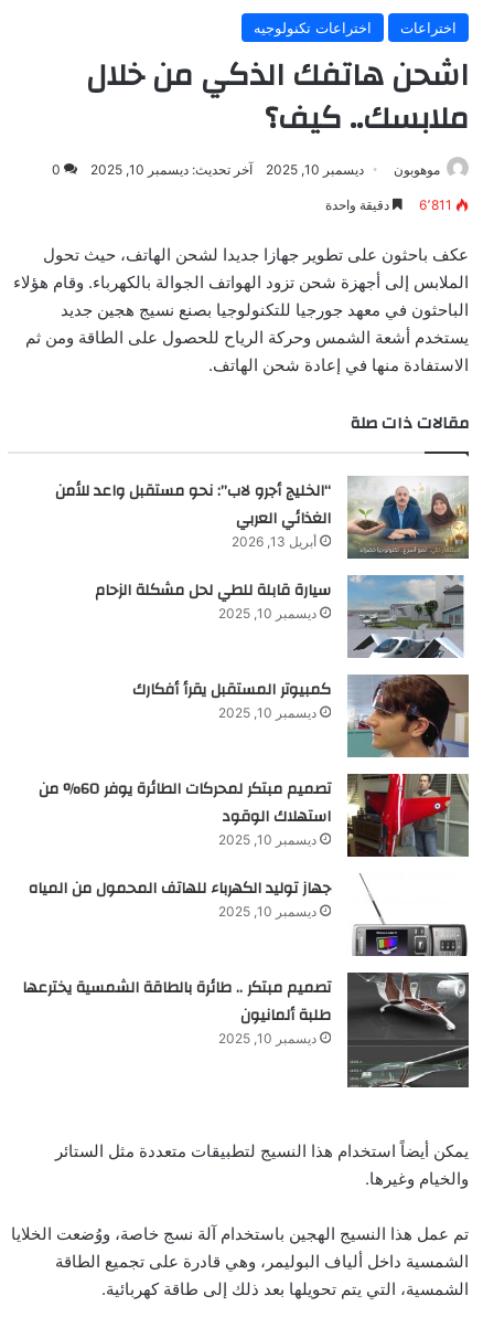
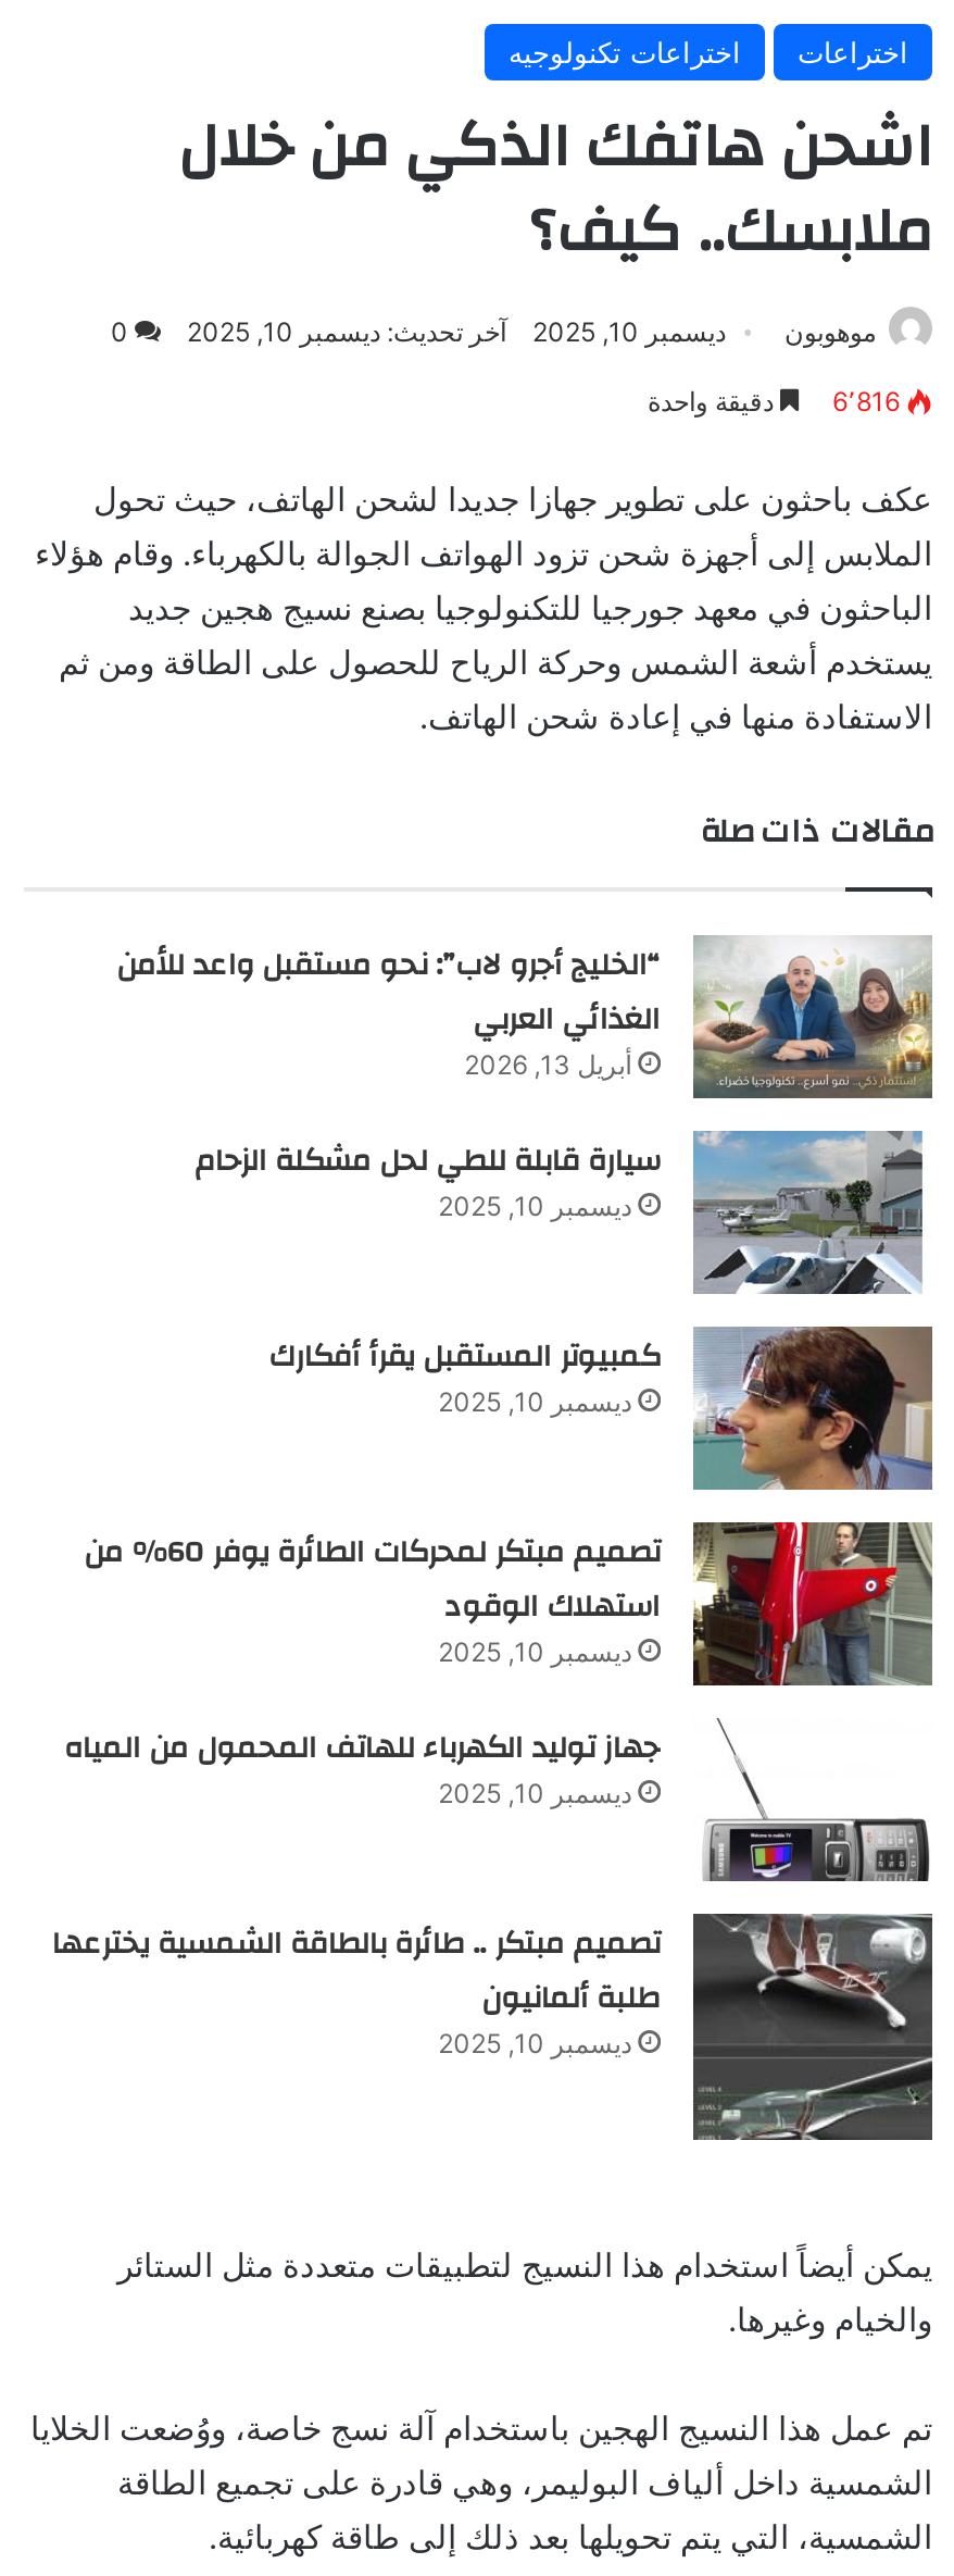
- 6٬811 دقيقة واحدة
+ 6٬816 دقيقة واحدة
